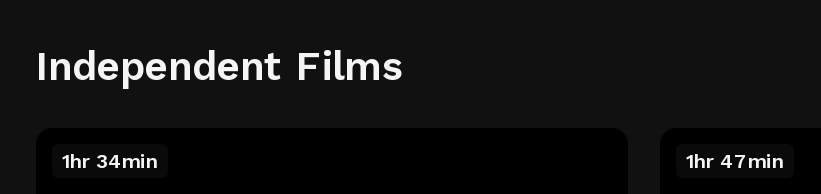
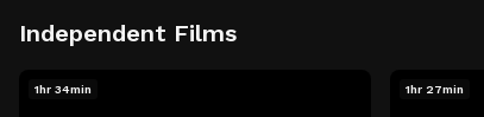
- 1hr 47min
+ 1hr 27min
